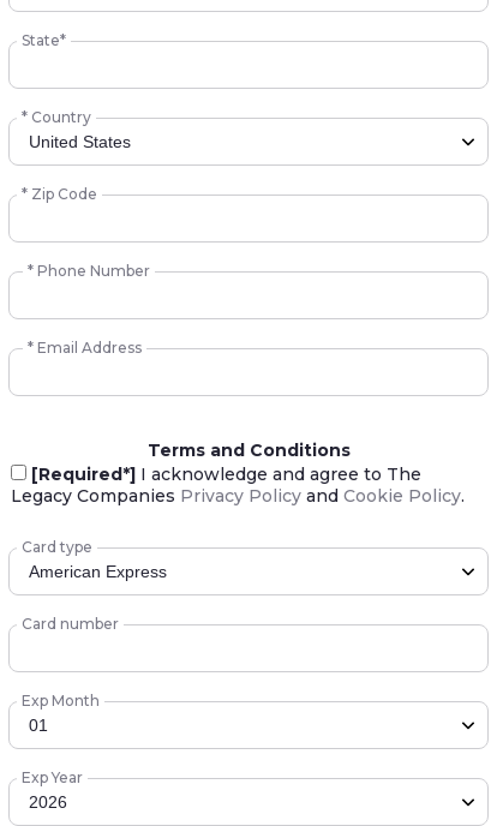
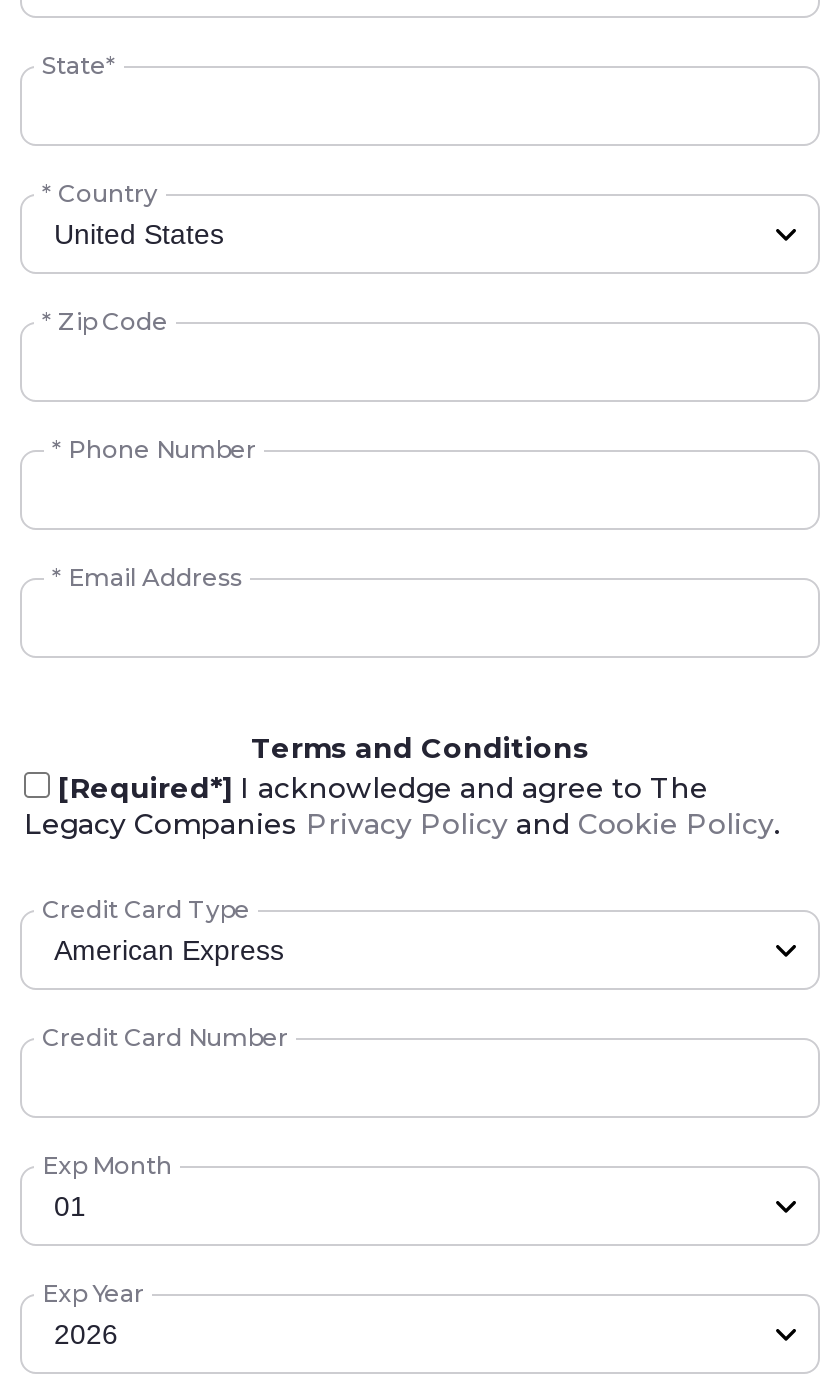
- Card type
+ Credit Card Type

- Card number
+ Credit Card Number
